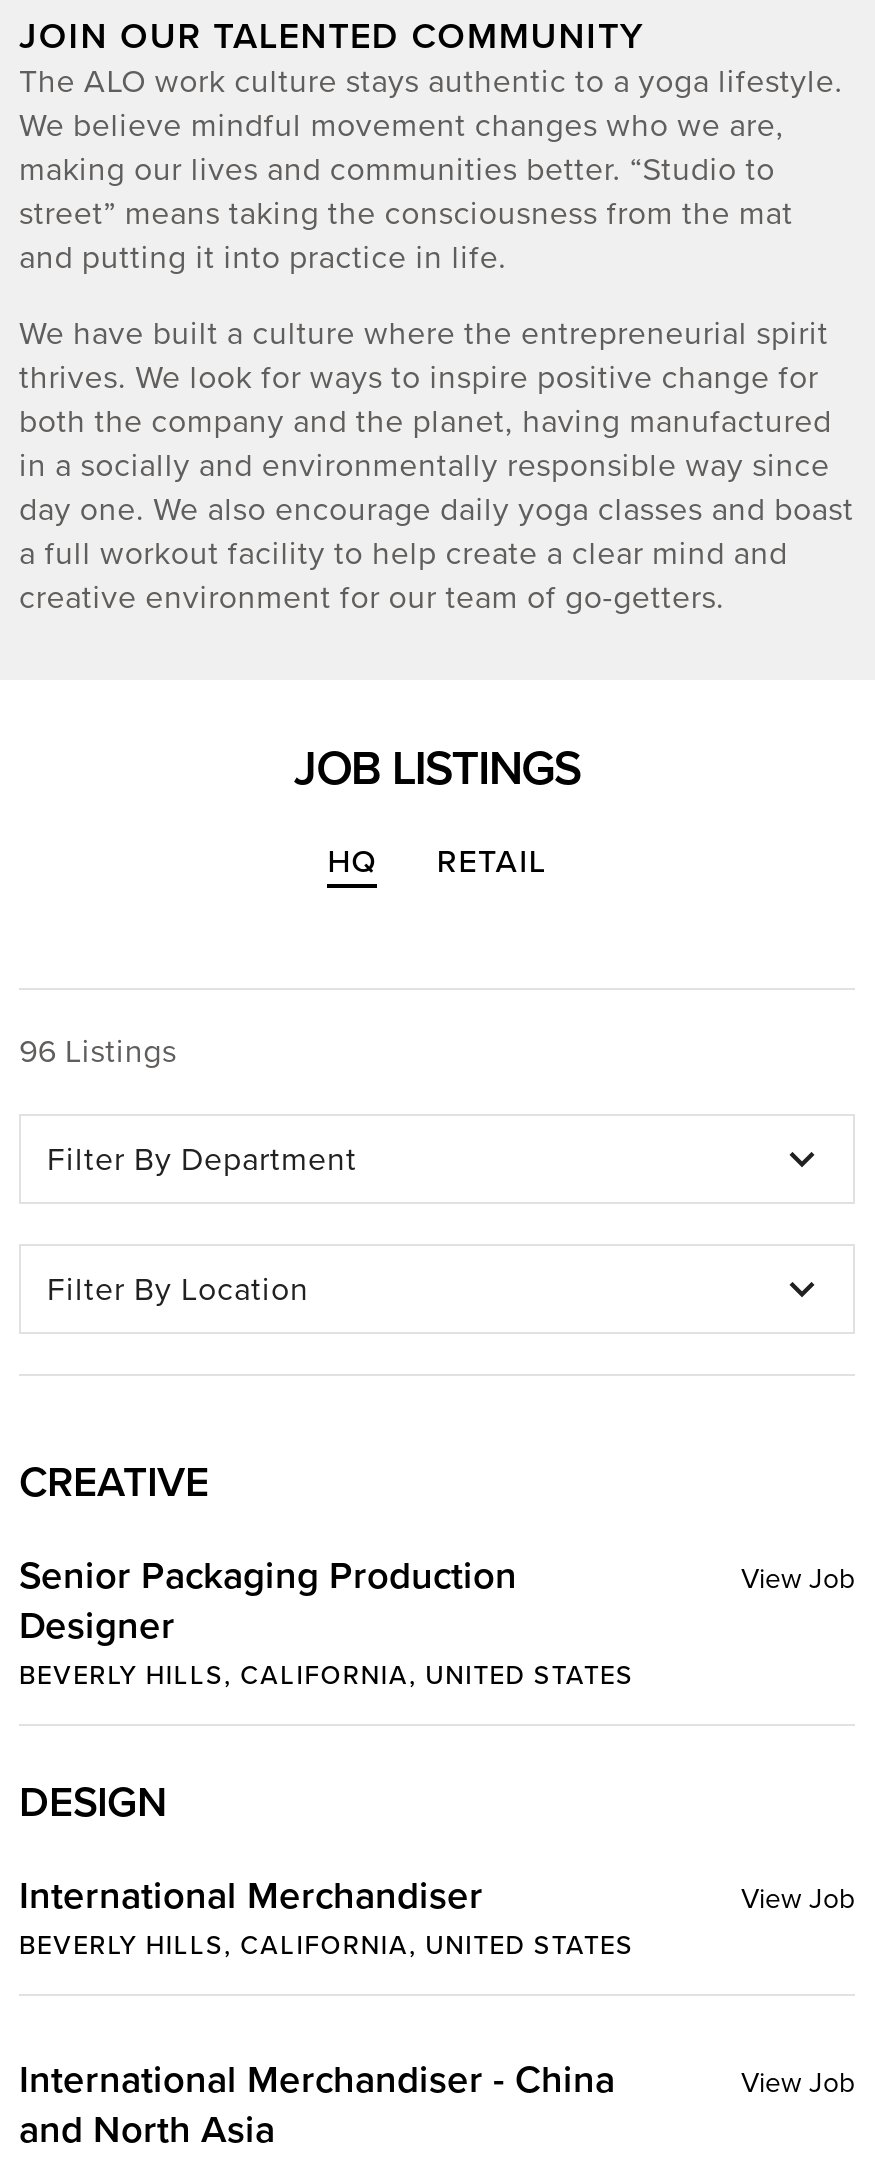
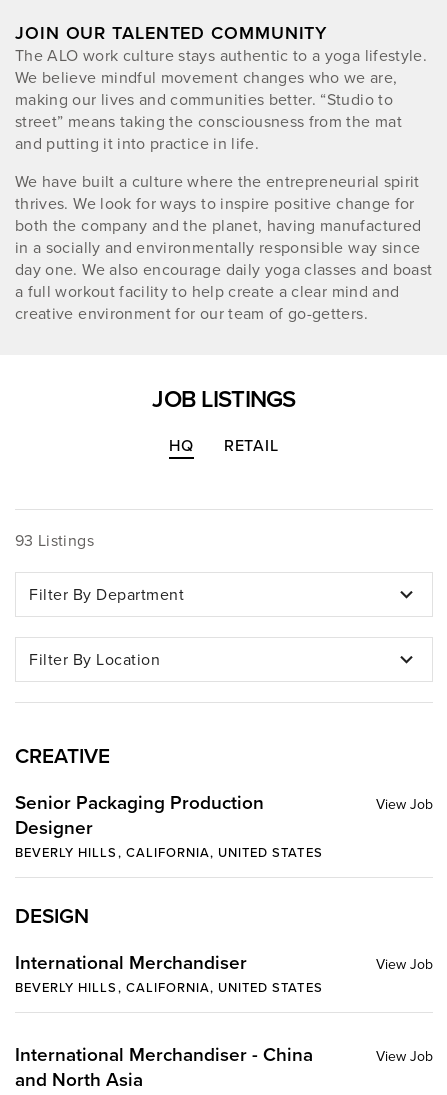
- 96 Listings
+ 93 Listings
